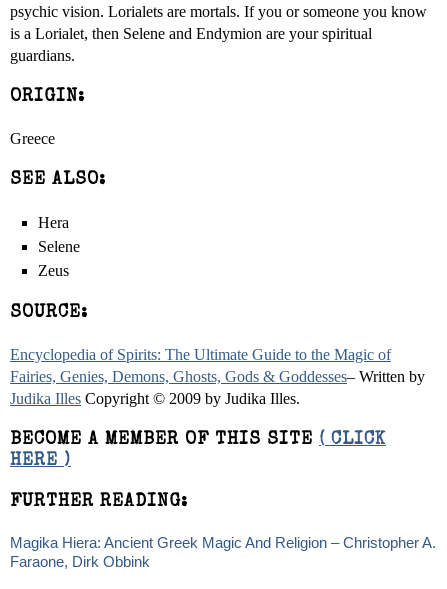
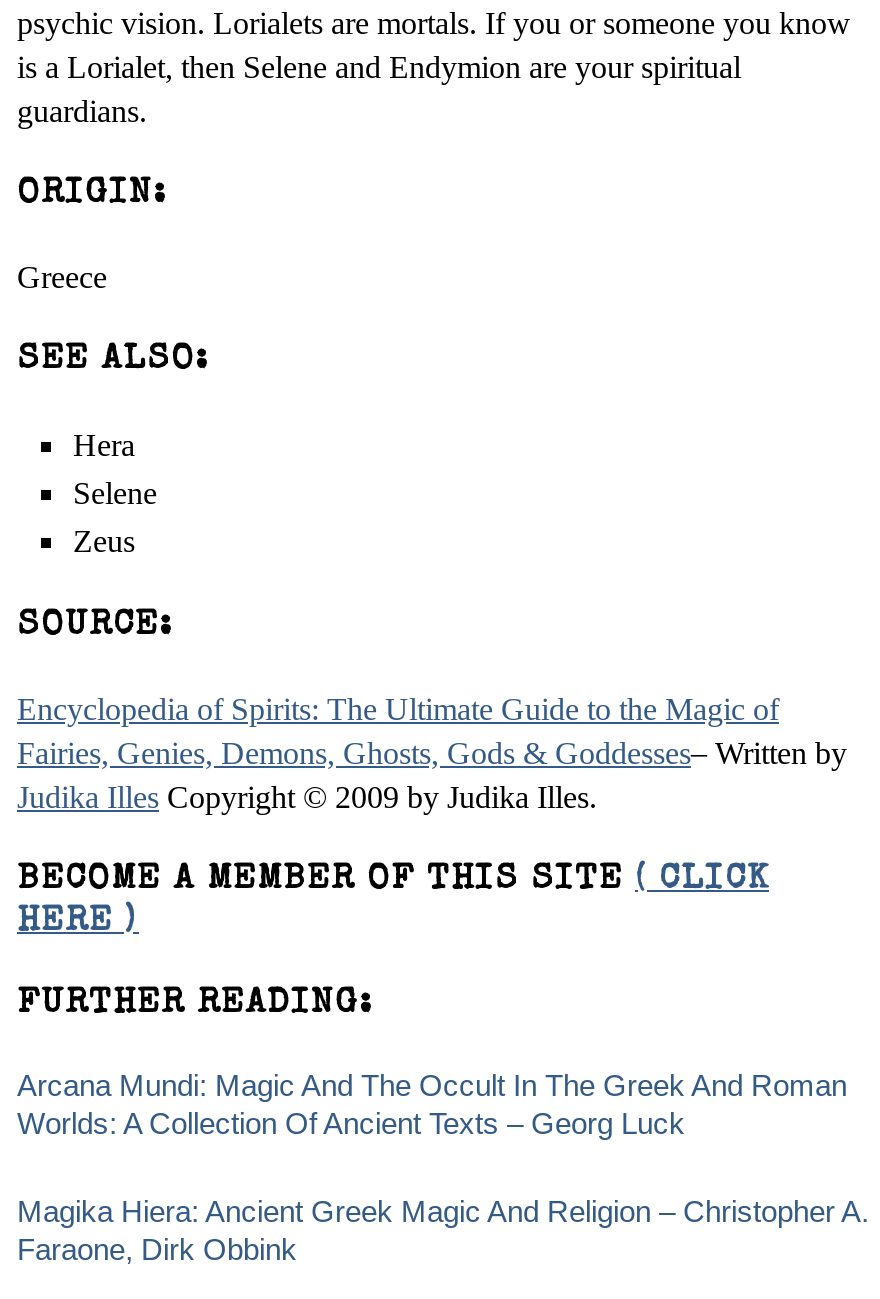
+ Arcana Mundi: Magic And The Occult In The Greek And Roman
+ Worlds: A Collection Of Ancient Texts – Georg Luck
